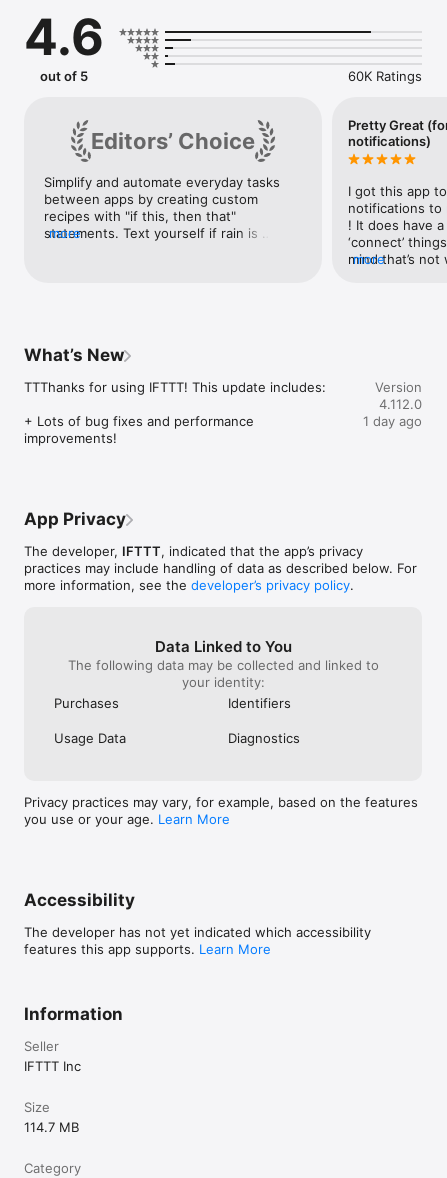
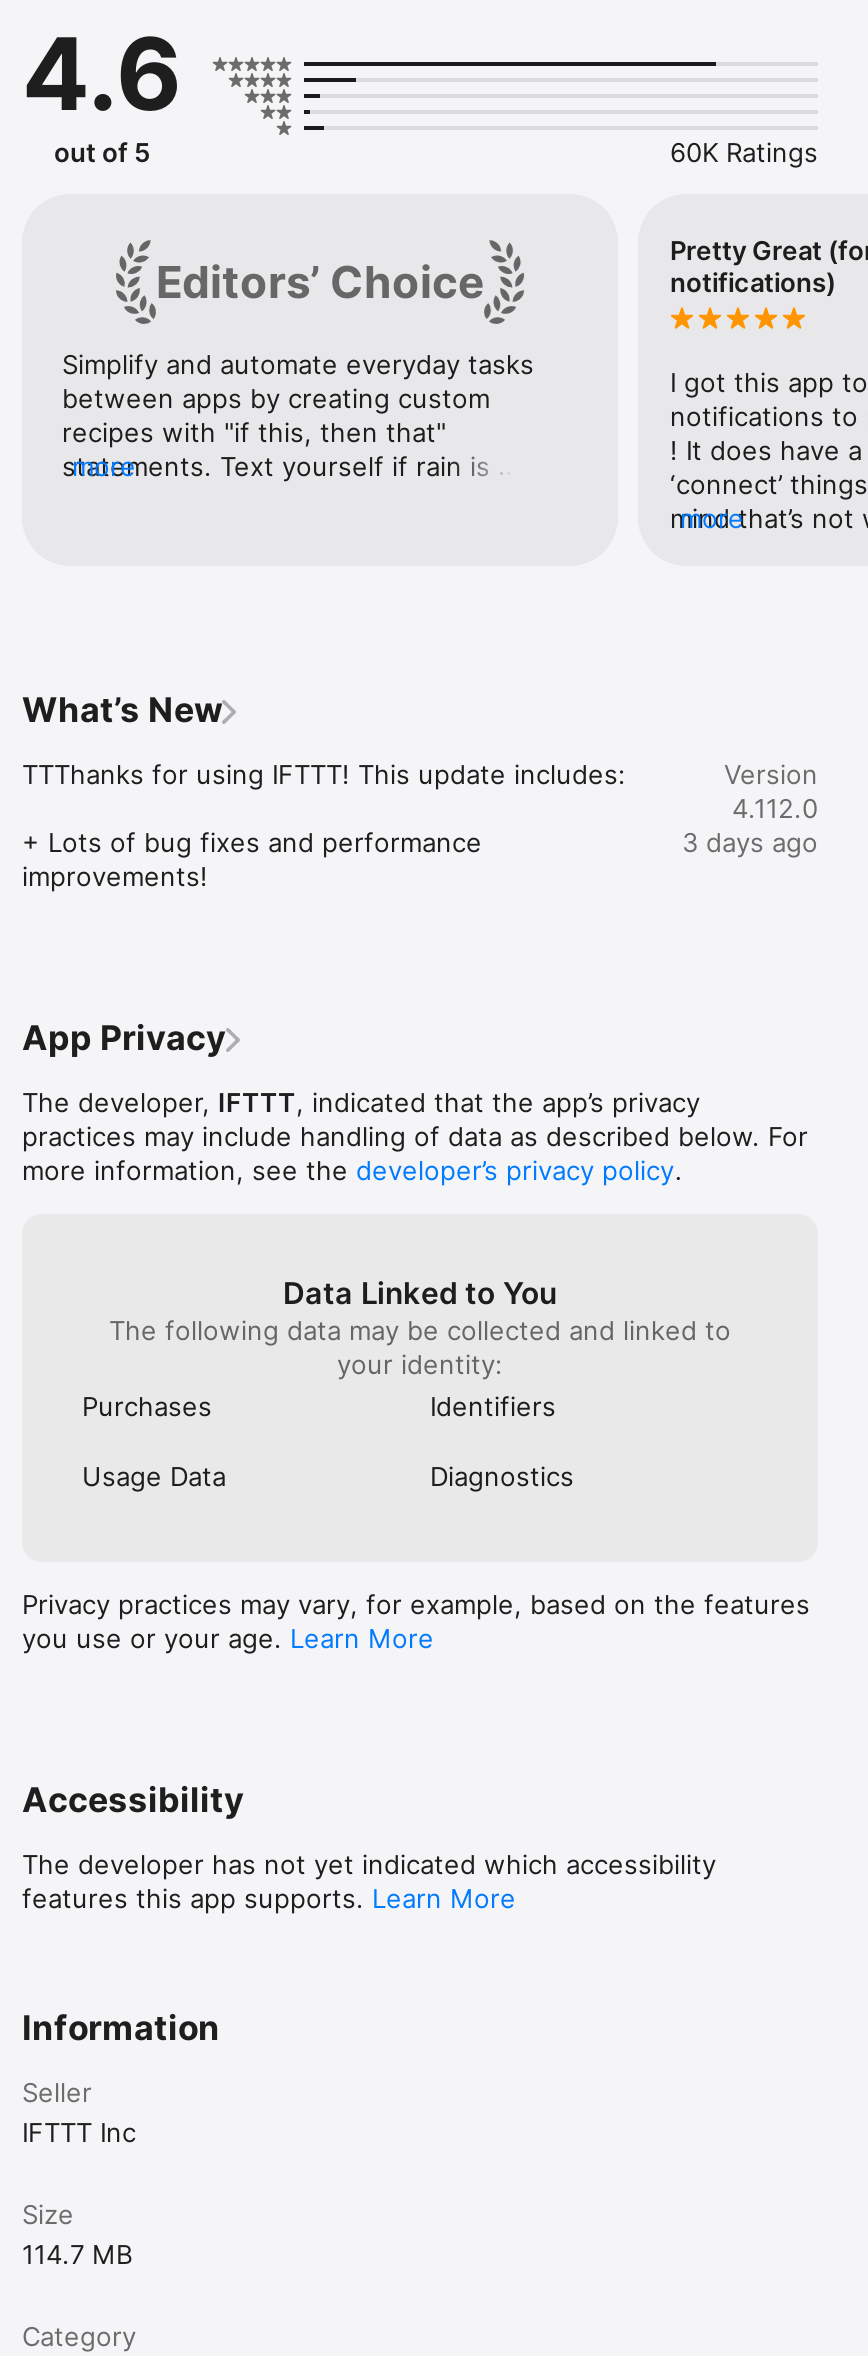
- 1 day ago
+ 3 days ago
